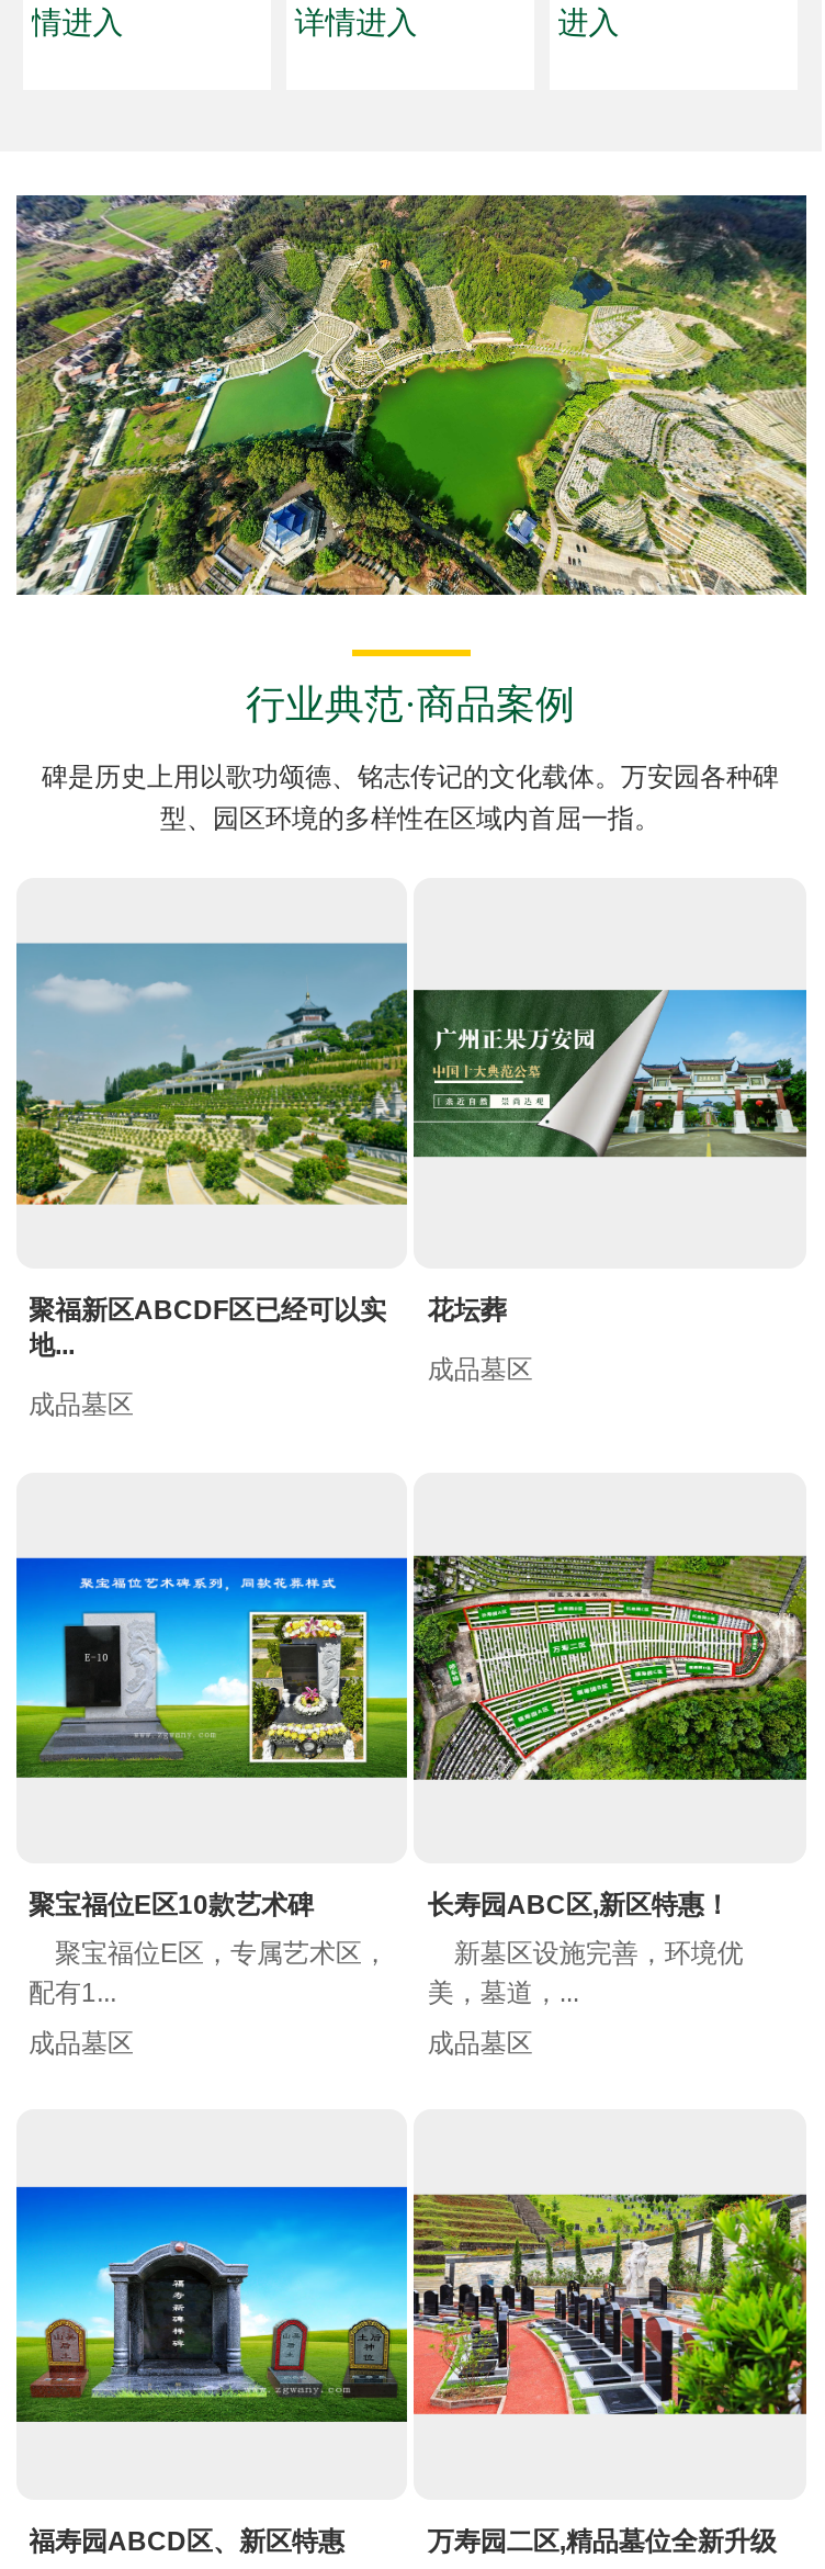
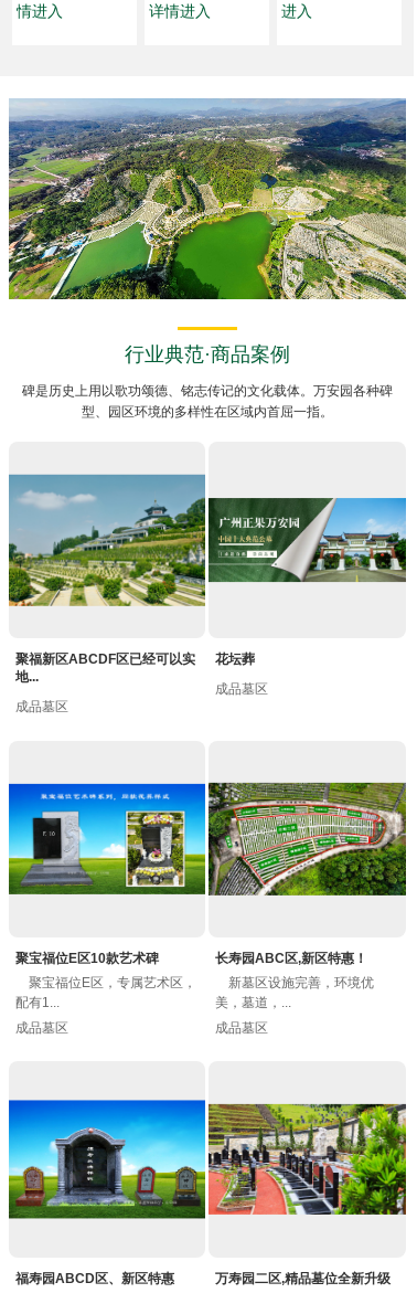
- [image]
+ [image]
